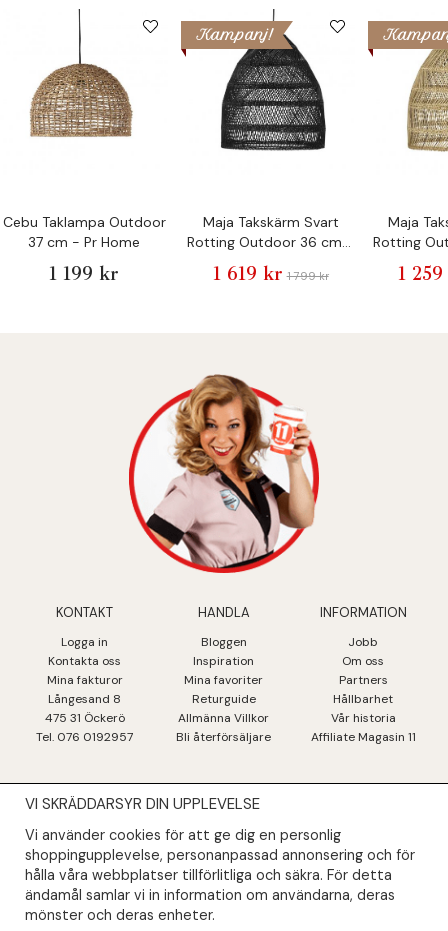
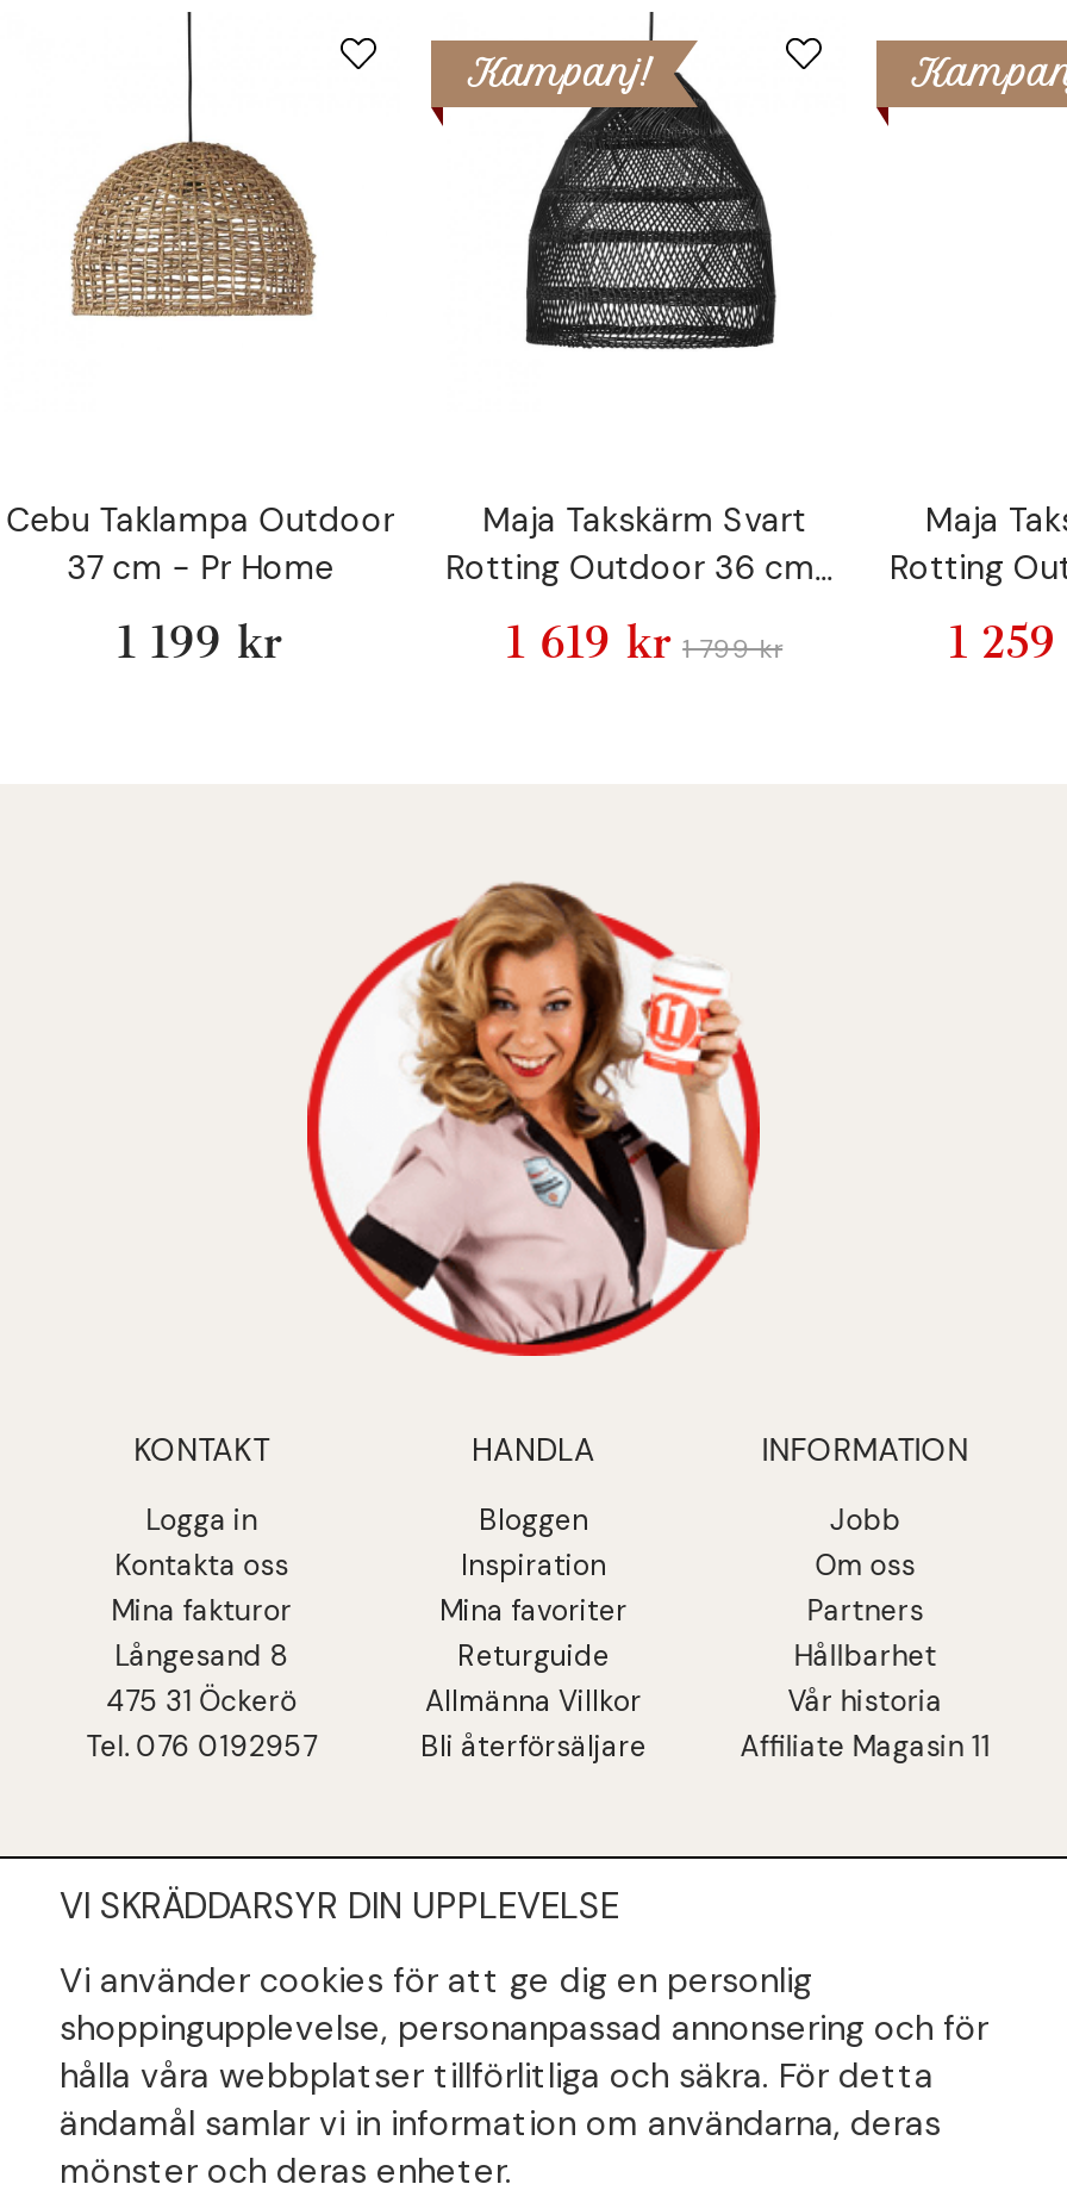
- [image]
